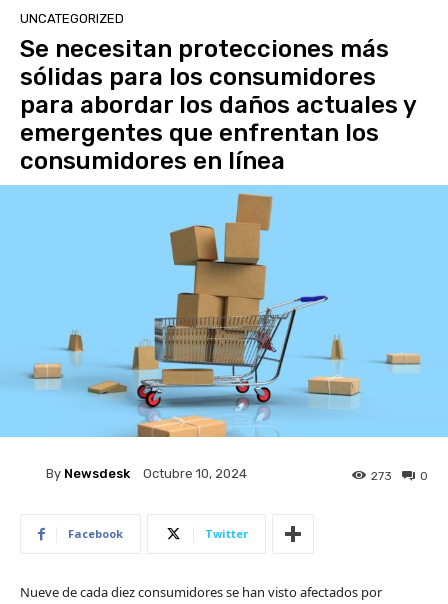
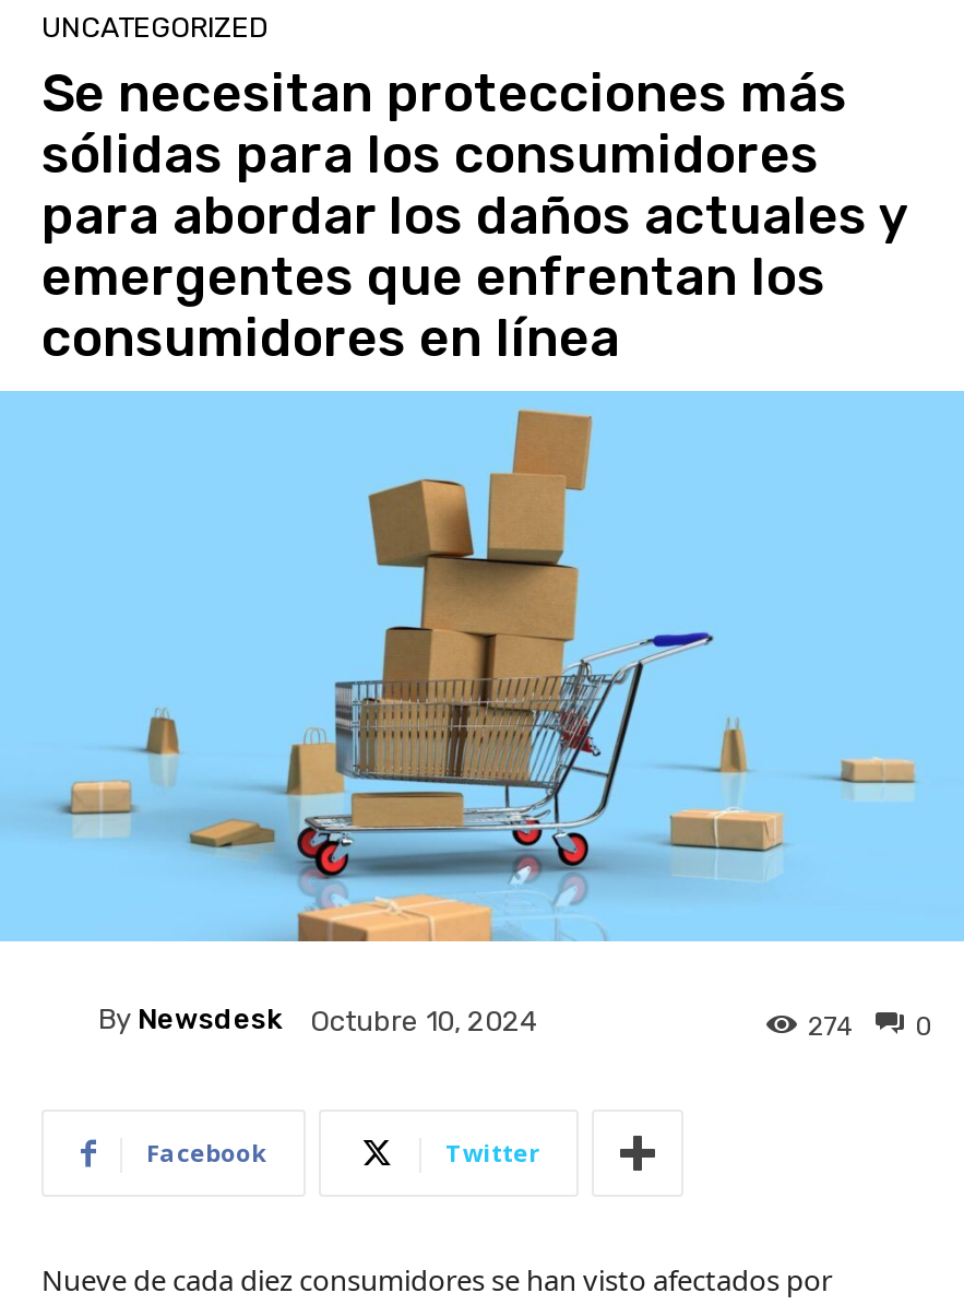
- 273 0
+ 274 0
